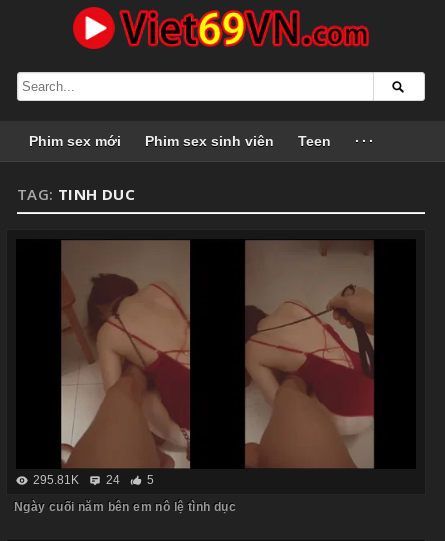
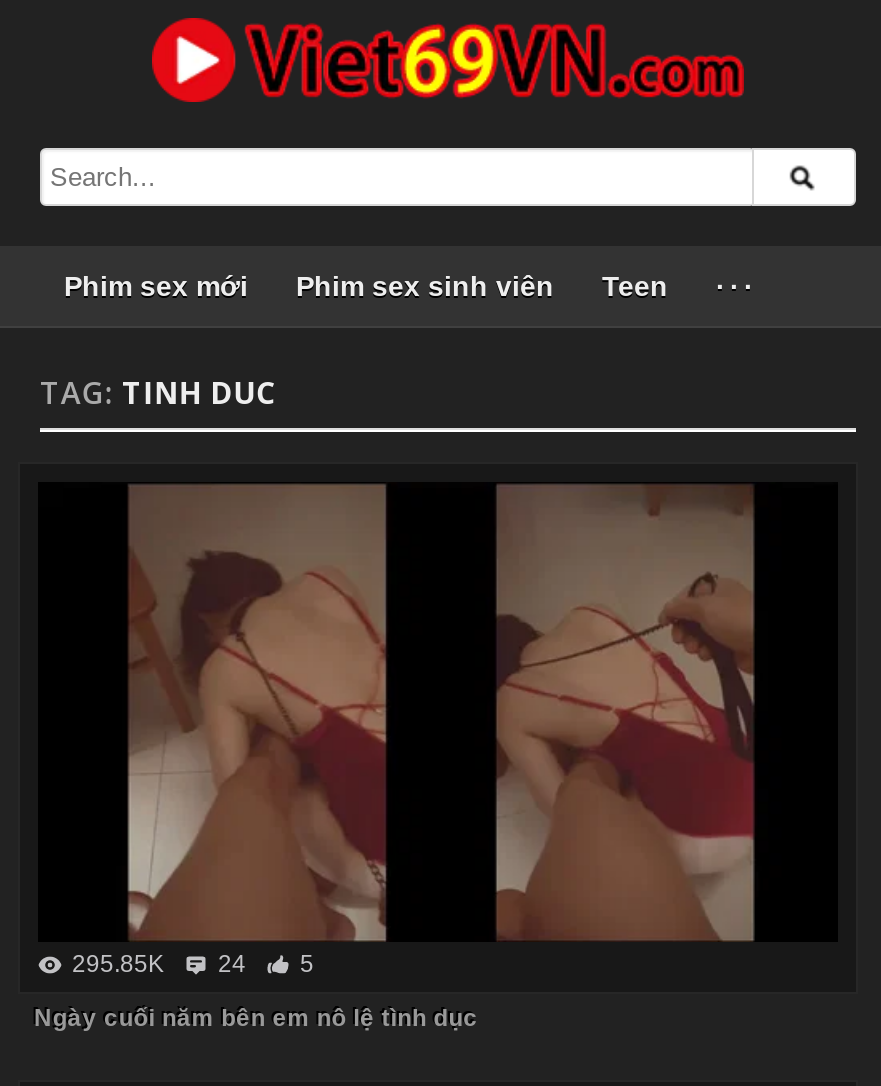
- 295.81K 24 5
+ 295.85K 24 5
